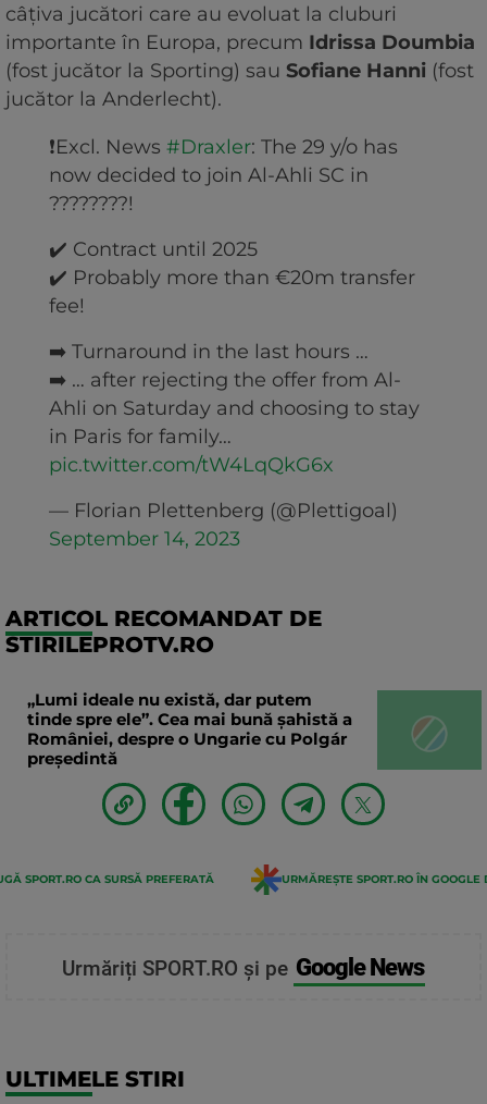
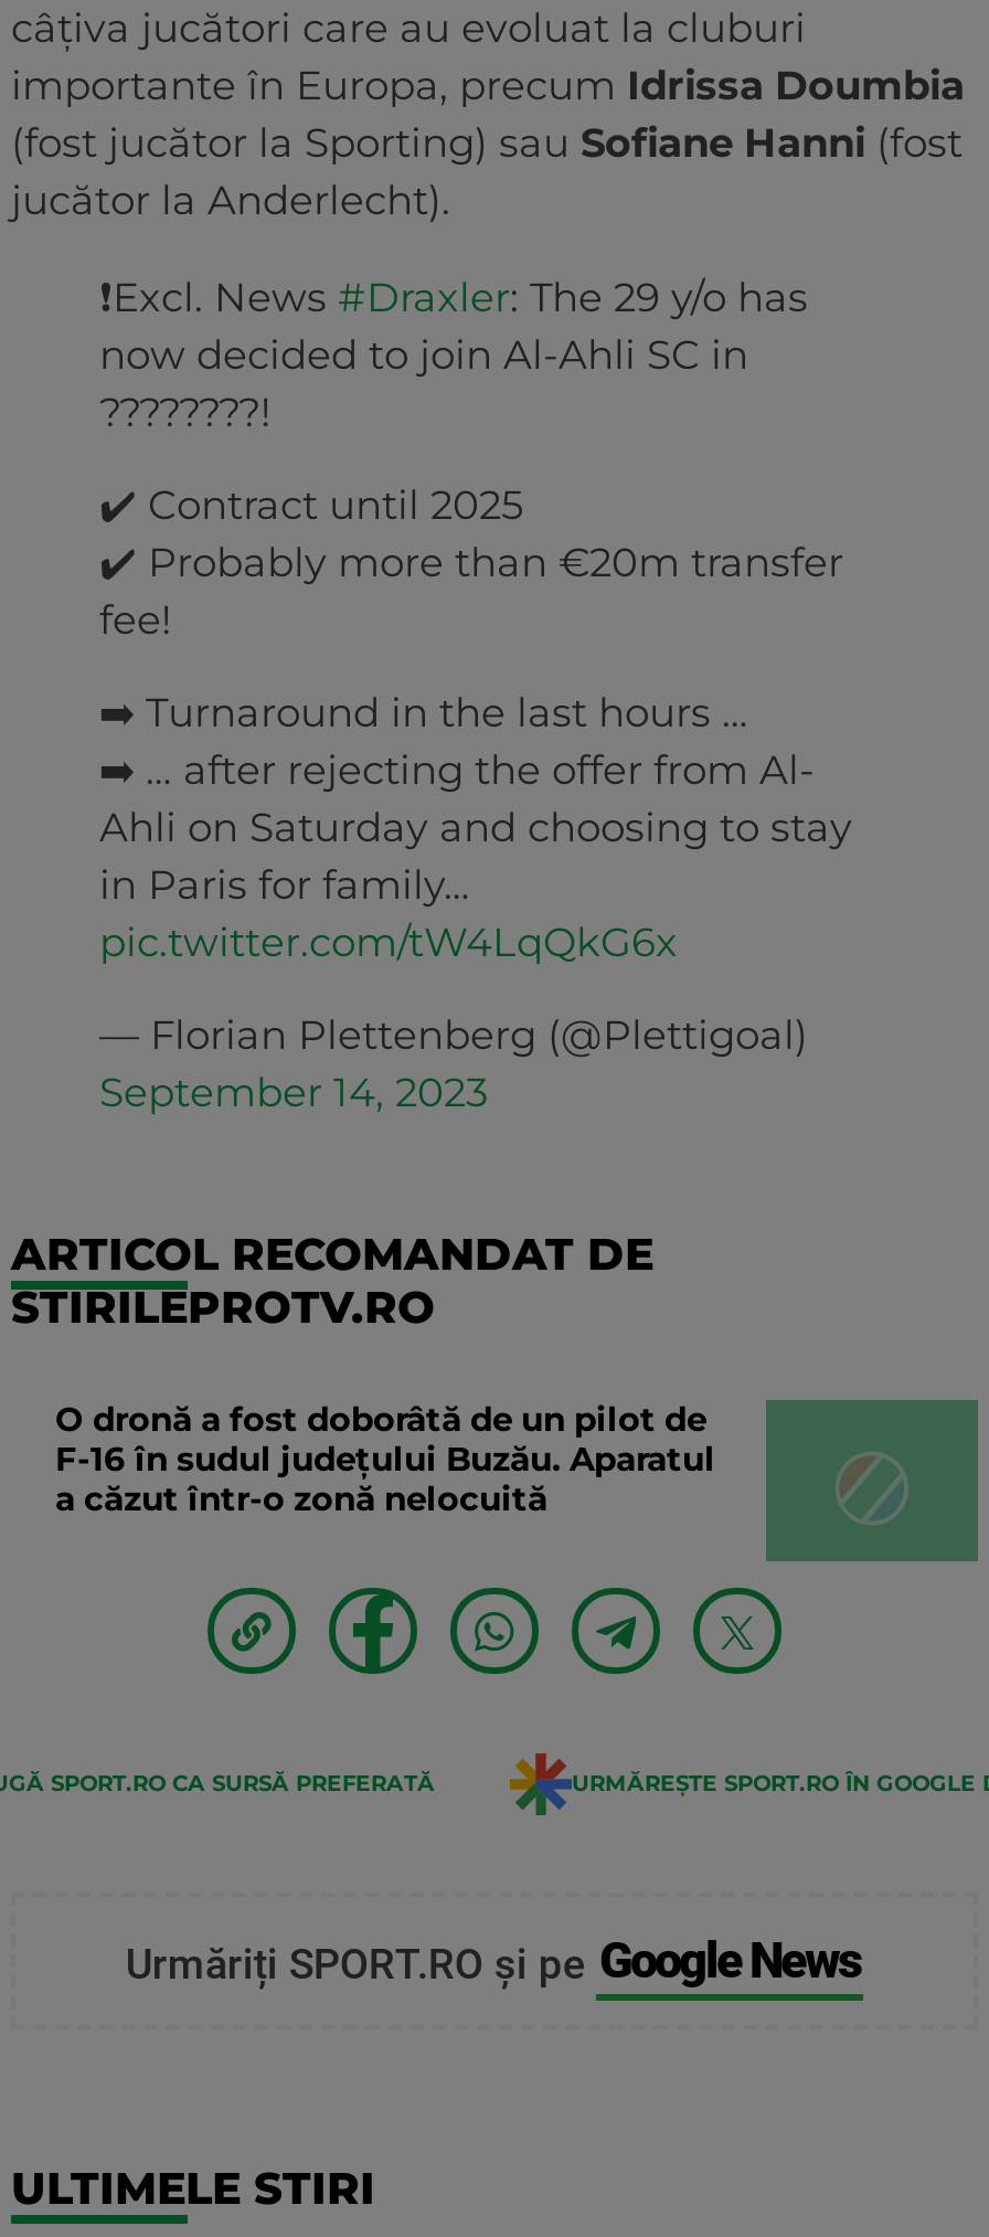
- „Lumi ideale nu există, dar putem
- tinde spre ele”. Cea mai bună șahistă a
- României, despre o Ungarie cu Polgár
- președintă
+ O dronă a fost doborâtă de un pilot de
+ F-16 în sudul județului Buzău. Aparatul
+ a căzut într-o zonă nelocuită
